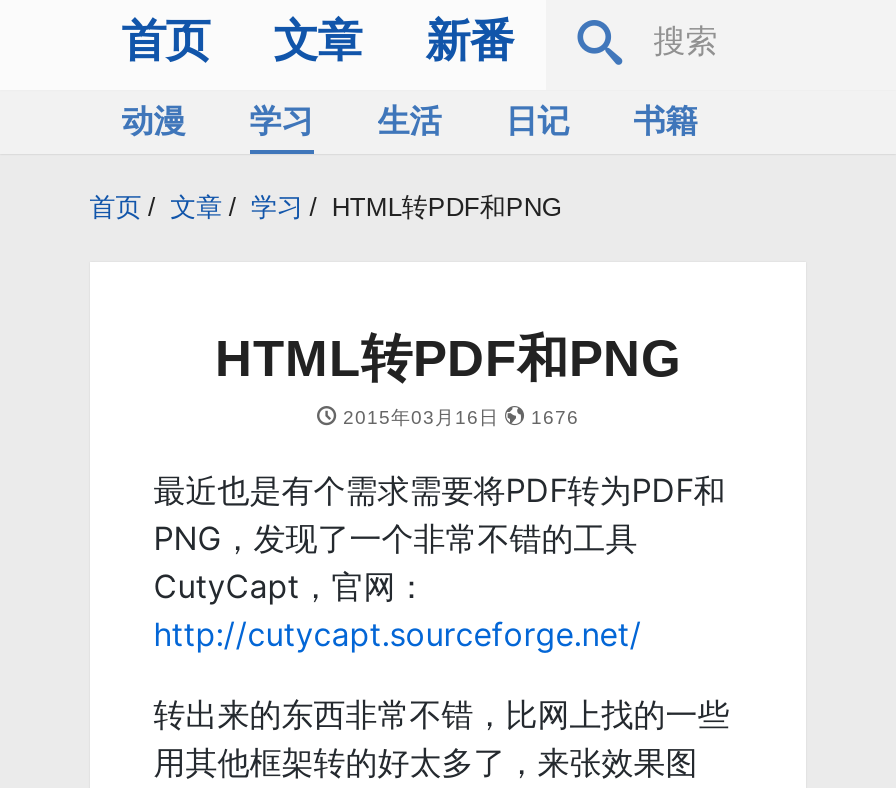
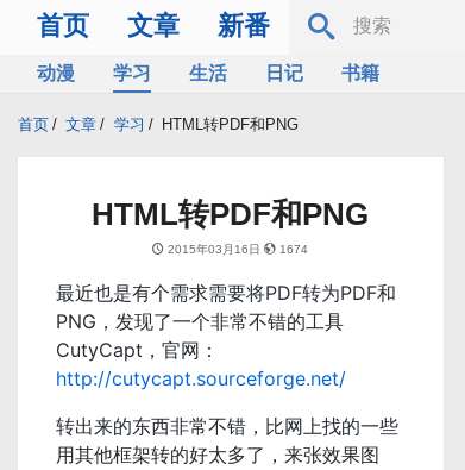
- 2015年03月16日 1676
+ 2015年03月16日 1674
